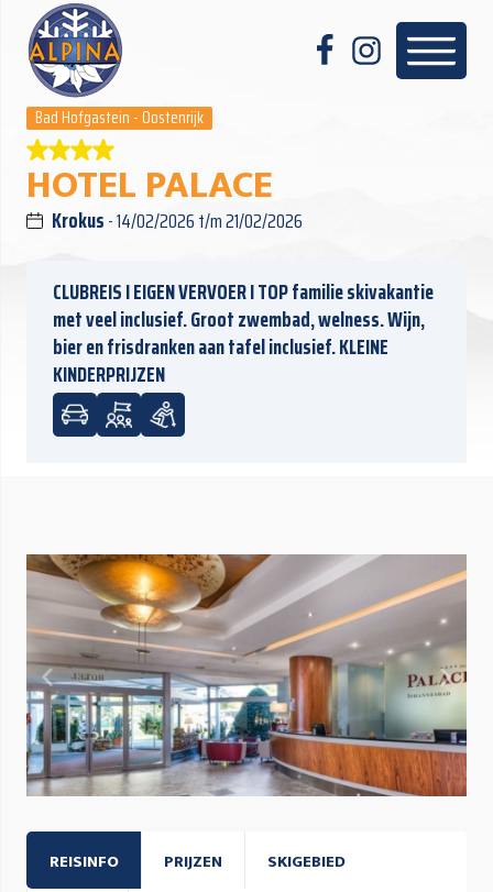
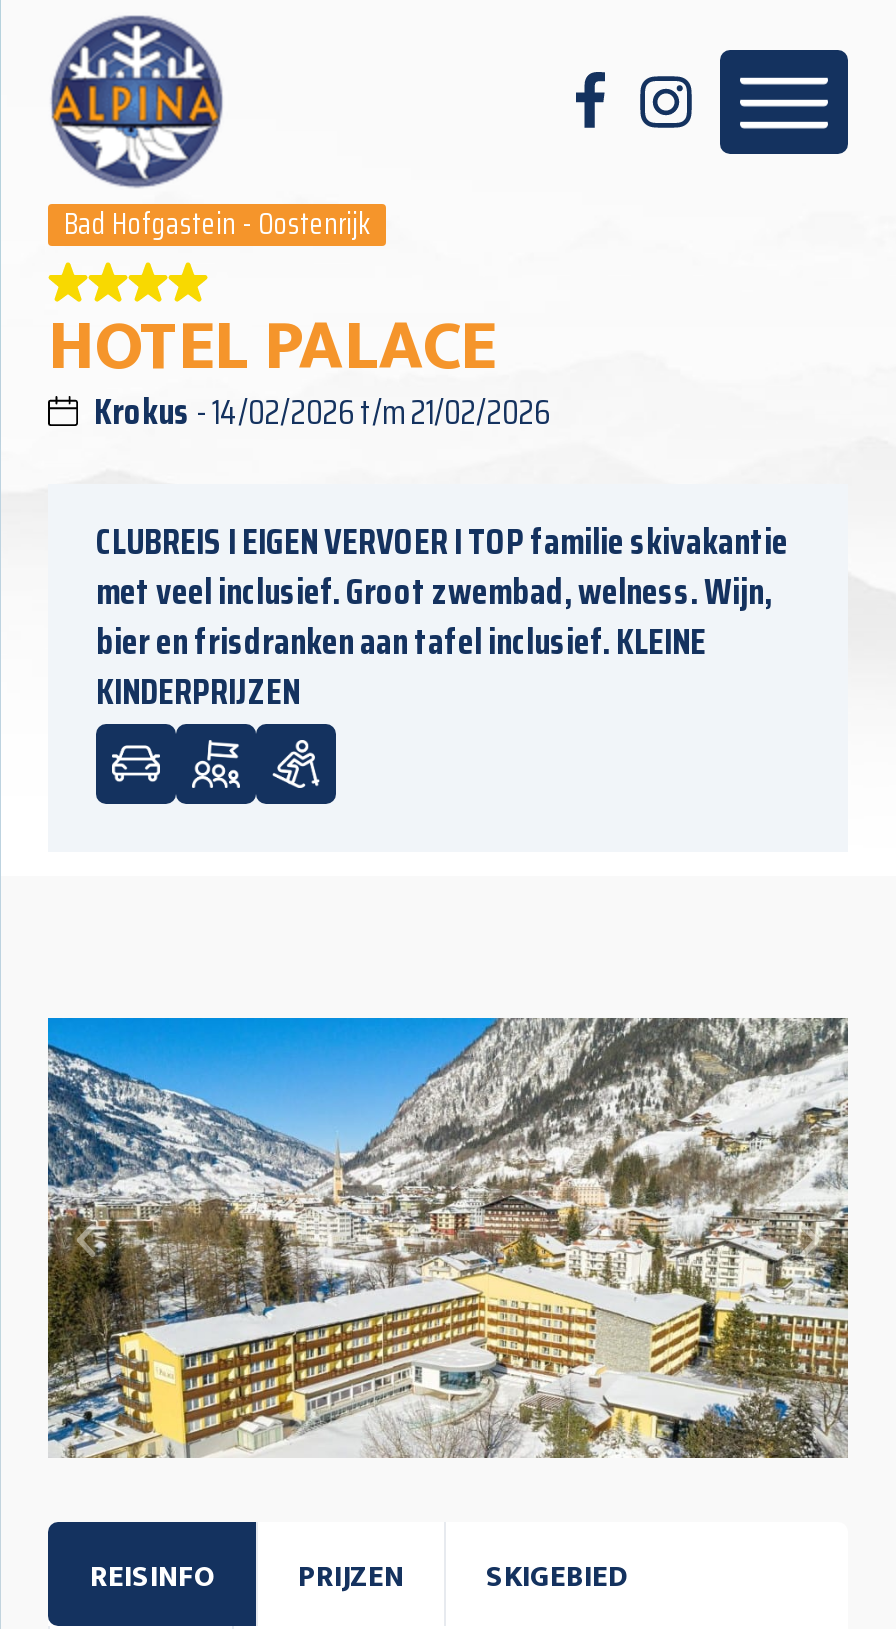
- [image]
+ [image]
